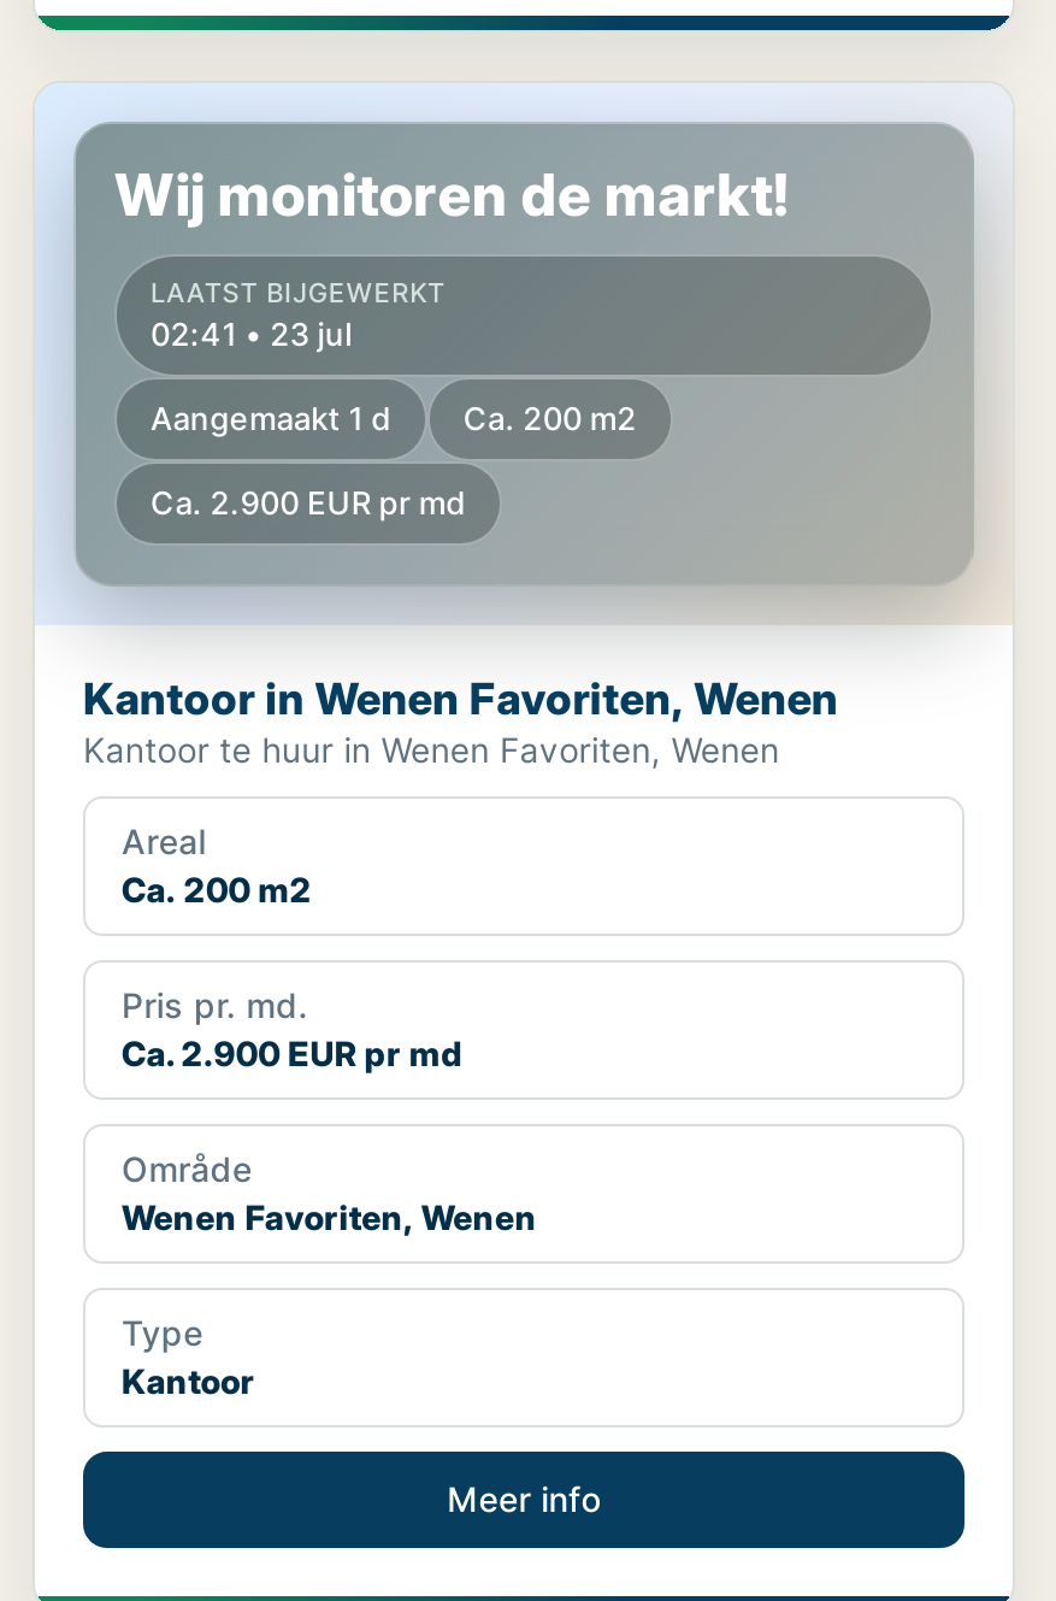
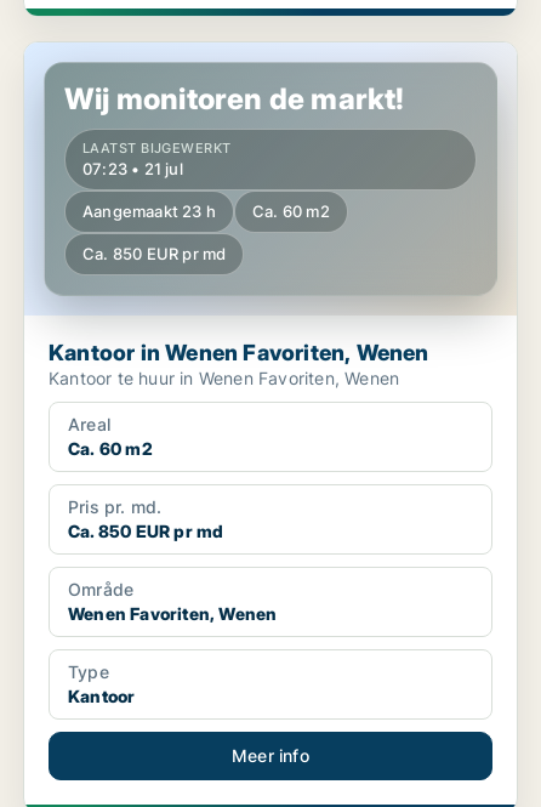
- 02:41 • 23 jul
+ 07:23 • 21 jul

- Aangemaakt 1 d
+ Aangemaakt 23 h

- Ca. 200 m2
+ Ca. 60 m2

- Ca. 2.900 EUR pr md
+ Ca. 850 EUR pr md

- Ca. 200 m2
+ Ca. 60 m2

- Ca. 2.900 EUR pr md
+ Ca. 850 EUR pr md
